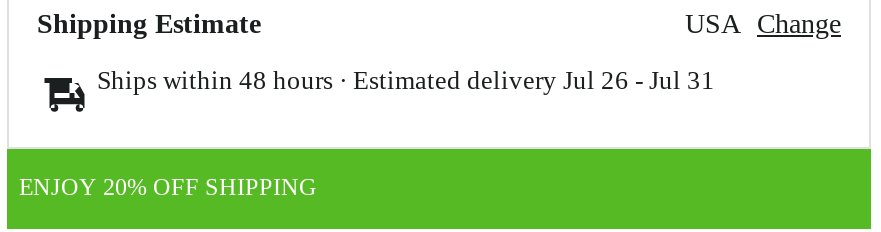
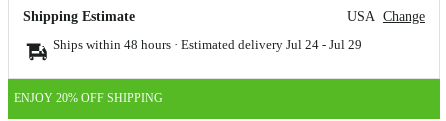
- Ships within 48 hours · Estimated delivery Jul 26 - Jul 31
+ Ships within 48 hours · Estimated delivery Jul 24 - Jul 29
